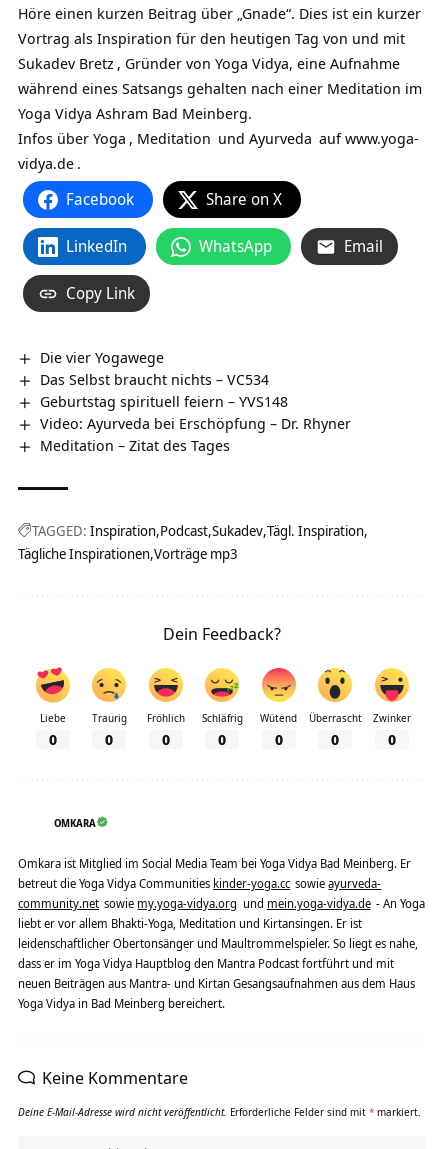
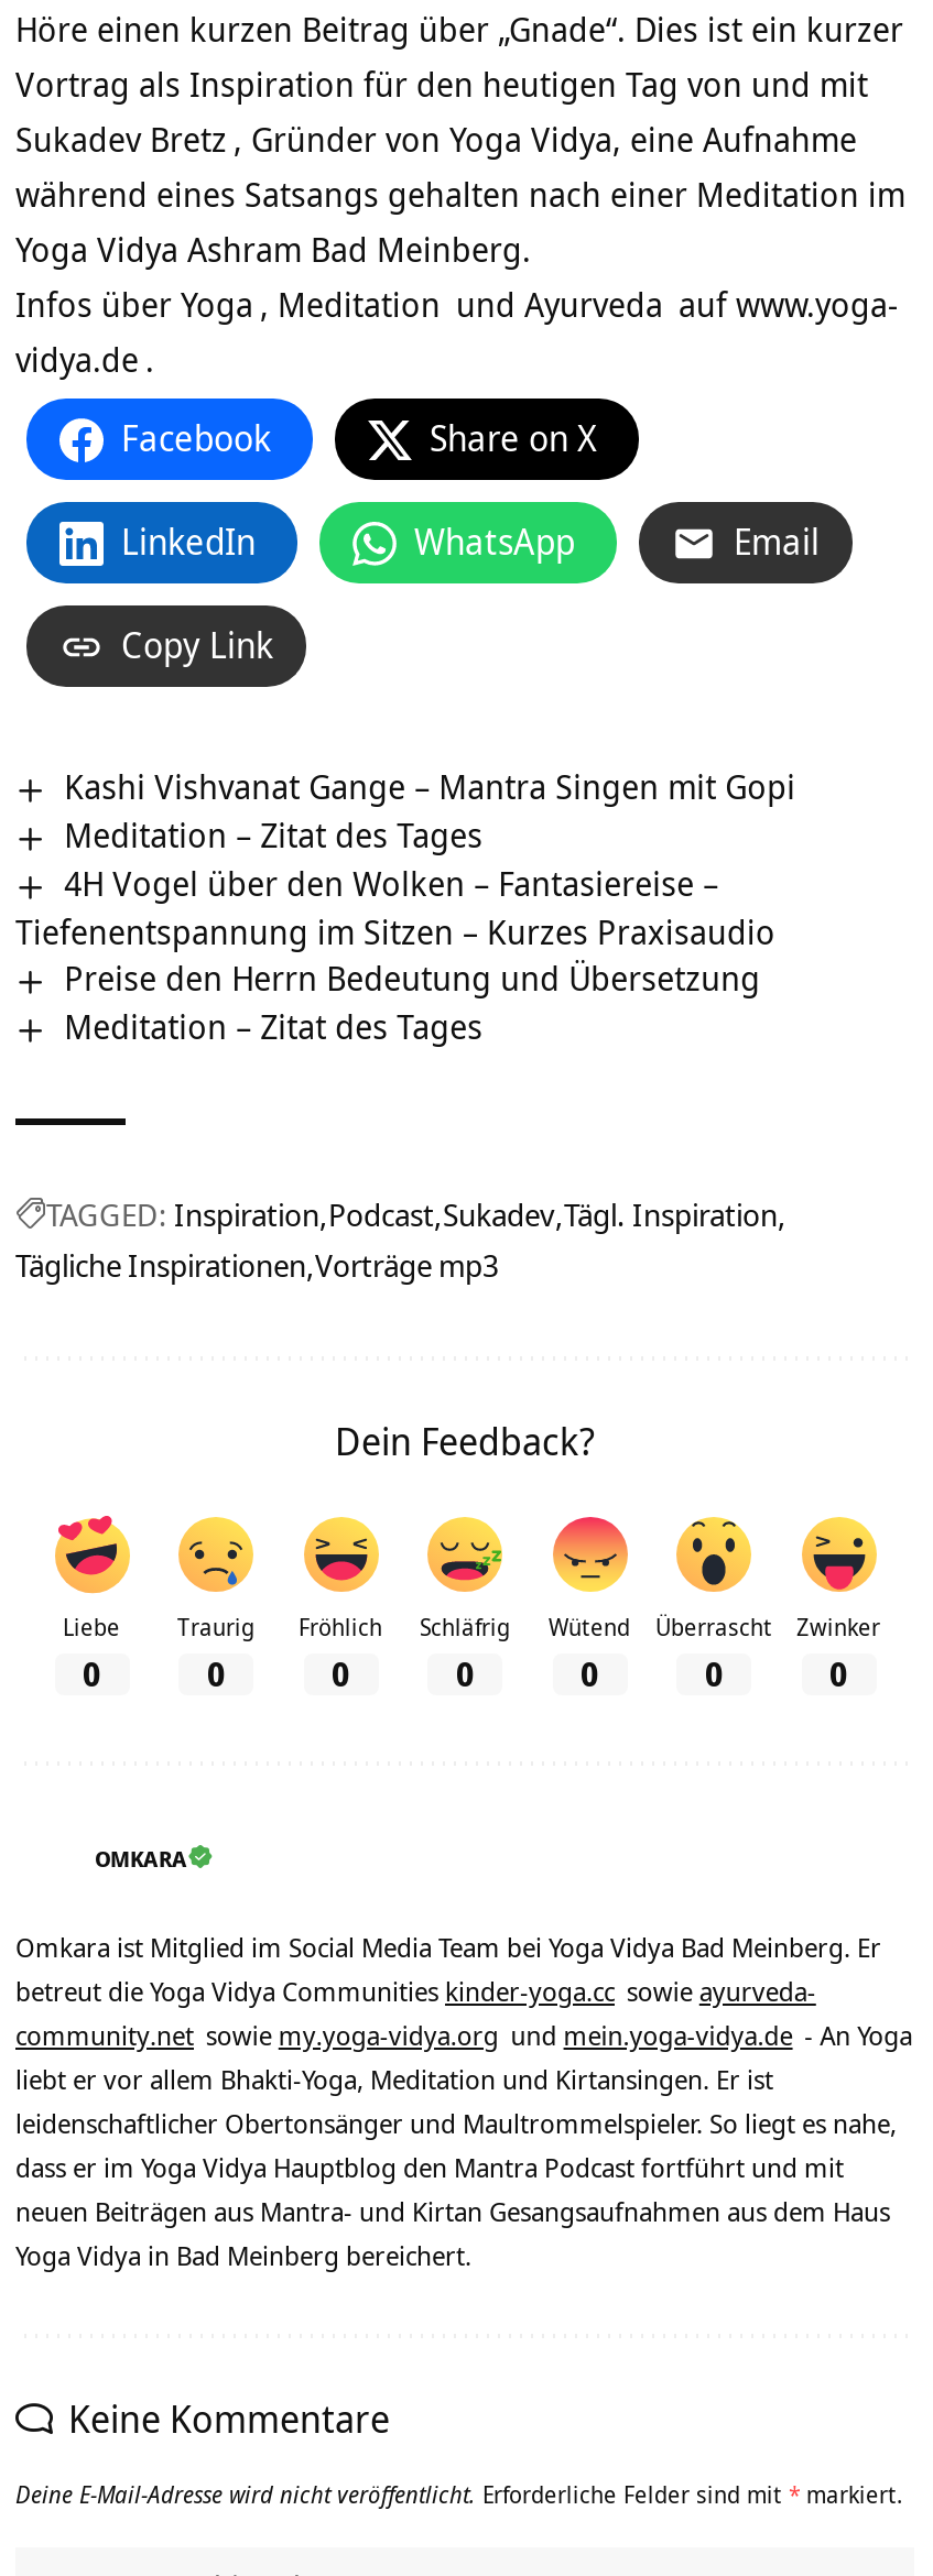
- Die vier Yogawege
- Das Selbst braucht nichts – VC534
- Geburtstag spirituell feiern – YVS148
- Video: Ayurveda bei Erschöpfung – Dr. Rhyner
+ Kashi Vishvanat Gange – Mantra Singen mit Gopi
+ Meditation – Zitat des Tages
+ 4H Vogel über den Wolken – Fantasiereise –
+ Tiefenentspannung im Sitzen – Kurzes Praxisaudio
+ Preise den Herrn Bedeutung und Übersetzung
